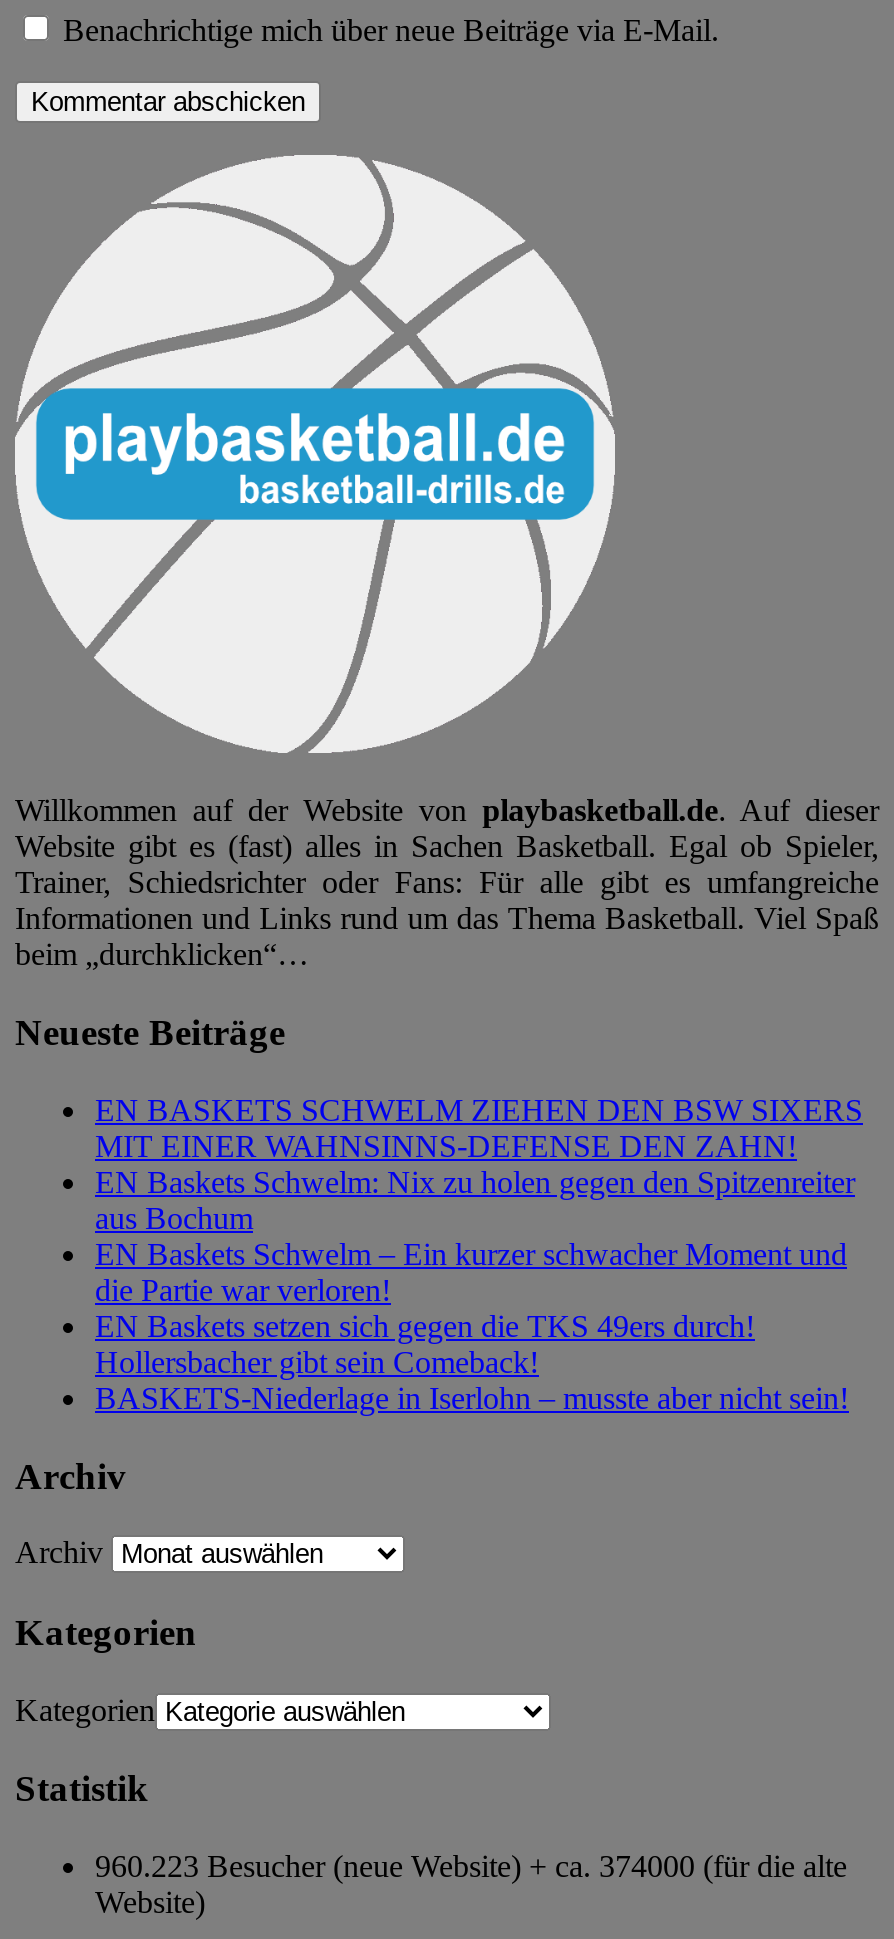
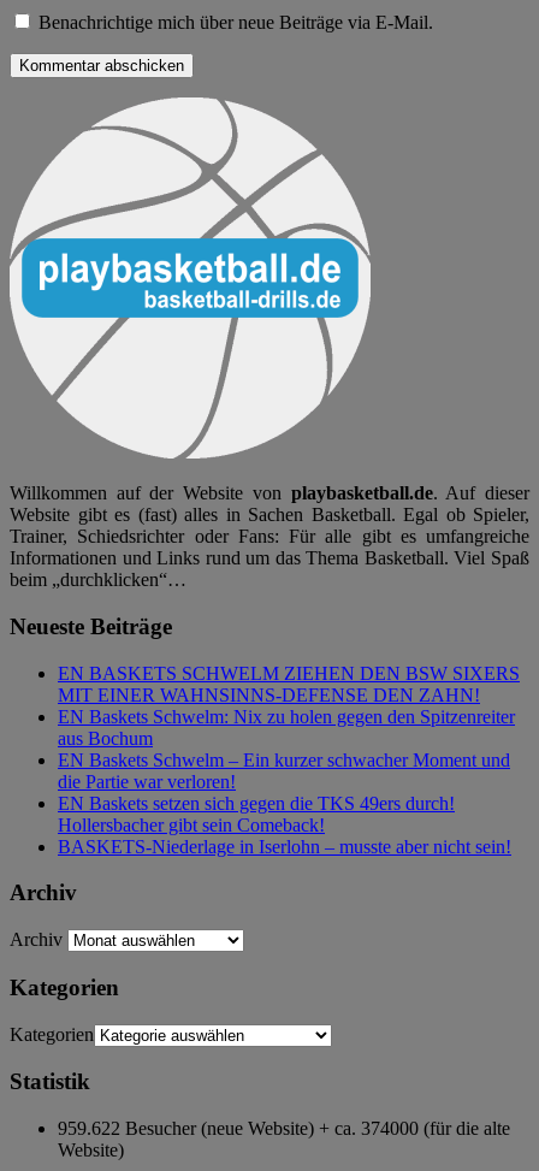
- 960.223 Besucher (neue Website) + ca. 374000 (für die alte
+ 959.622 Besucher (neue Website) + ca. 374000 (für die alte
